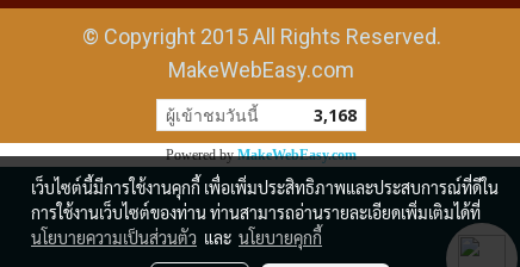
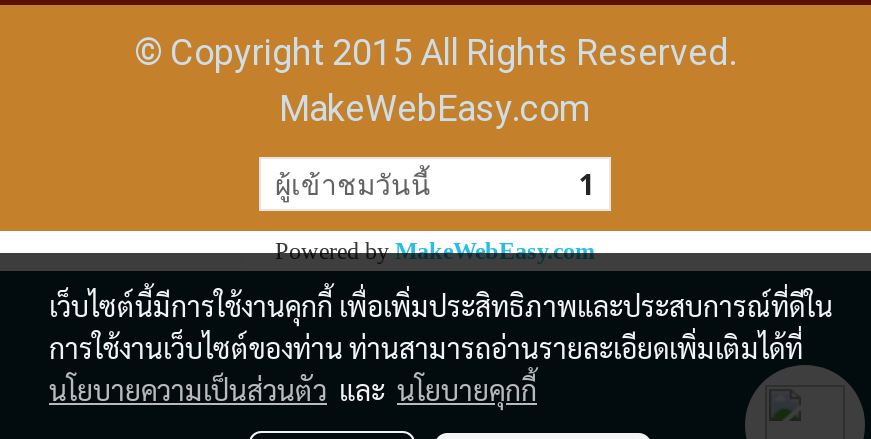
- 3,168
+ 1
